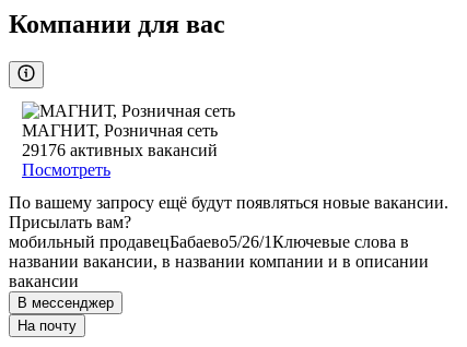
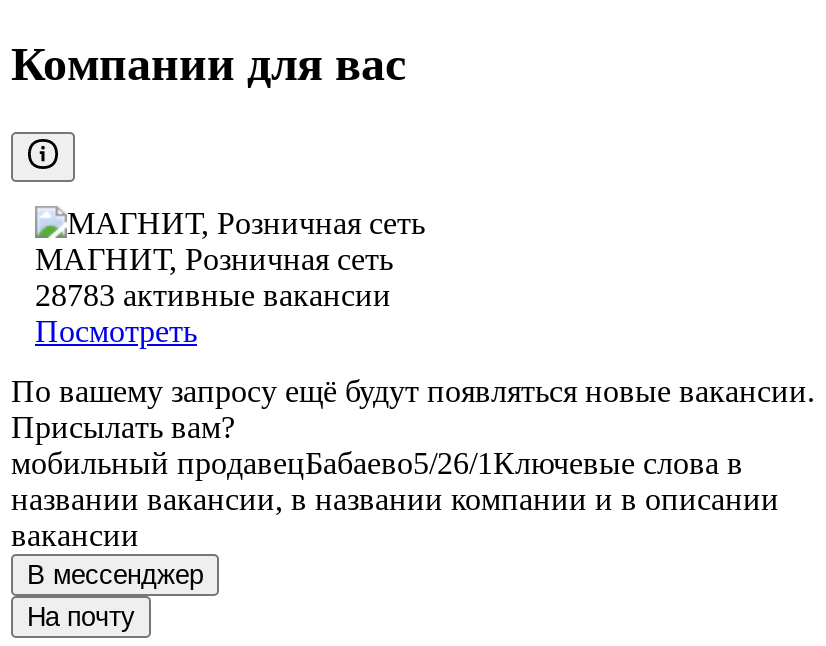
- 29176 активных вакансий
+ 28783 активные вакансии
